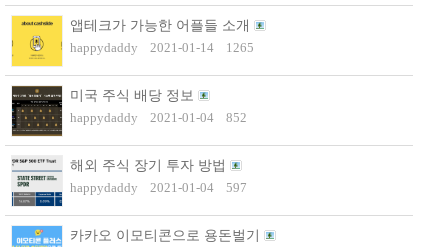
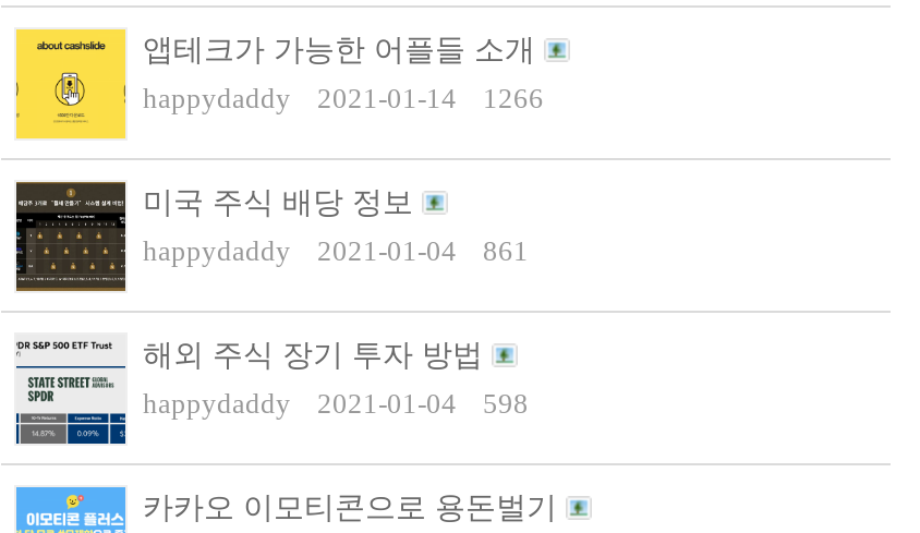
- happydaddy 2021-01-14 1265
+ happydaddy 2021-01-14 1266

- happydaddy 2021-01-04 852
+ happydaddy 2021-01-04 861

- happydaddy 2021-01-04 597
+ happydaddy 2021-01-04 598
